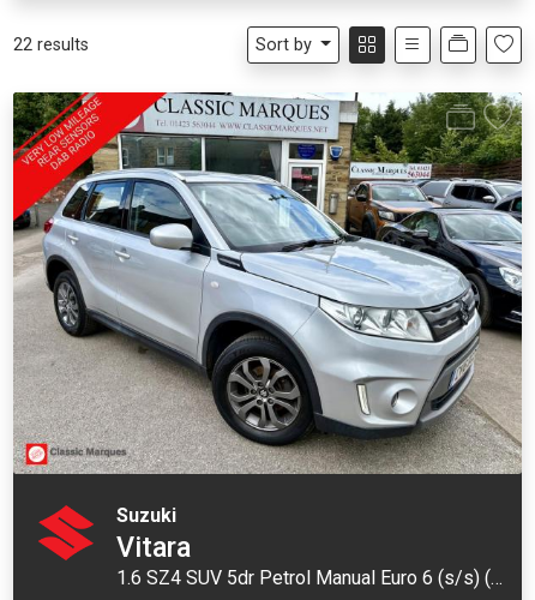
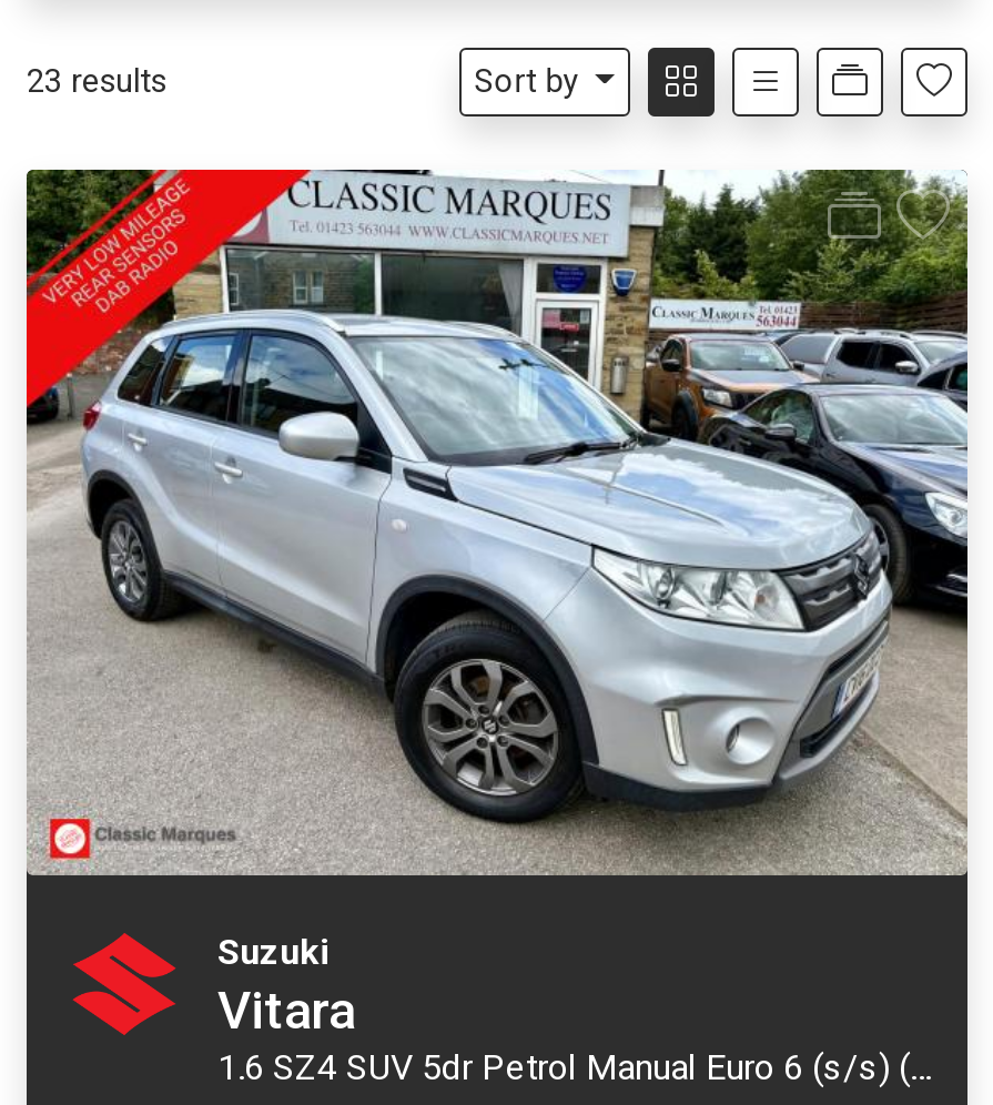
- 22 results
+ 23 results
